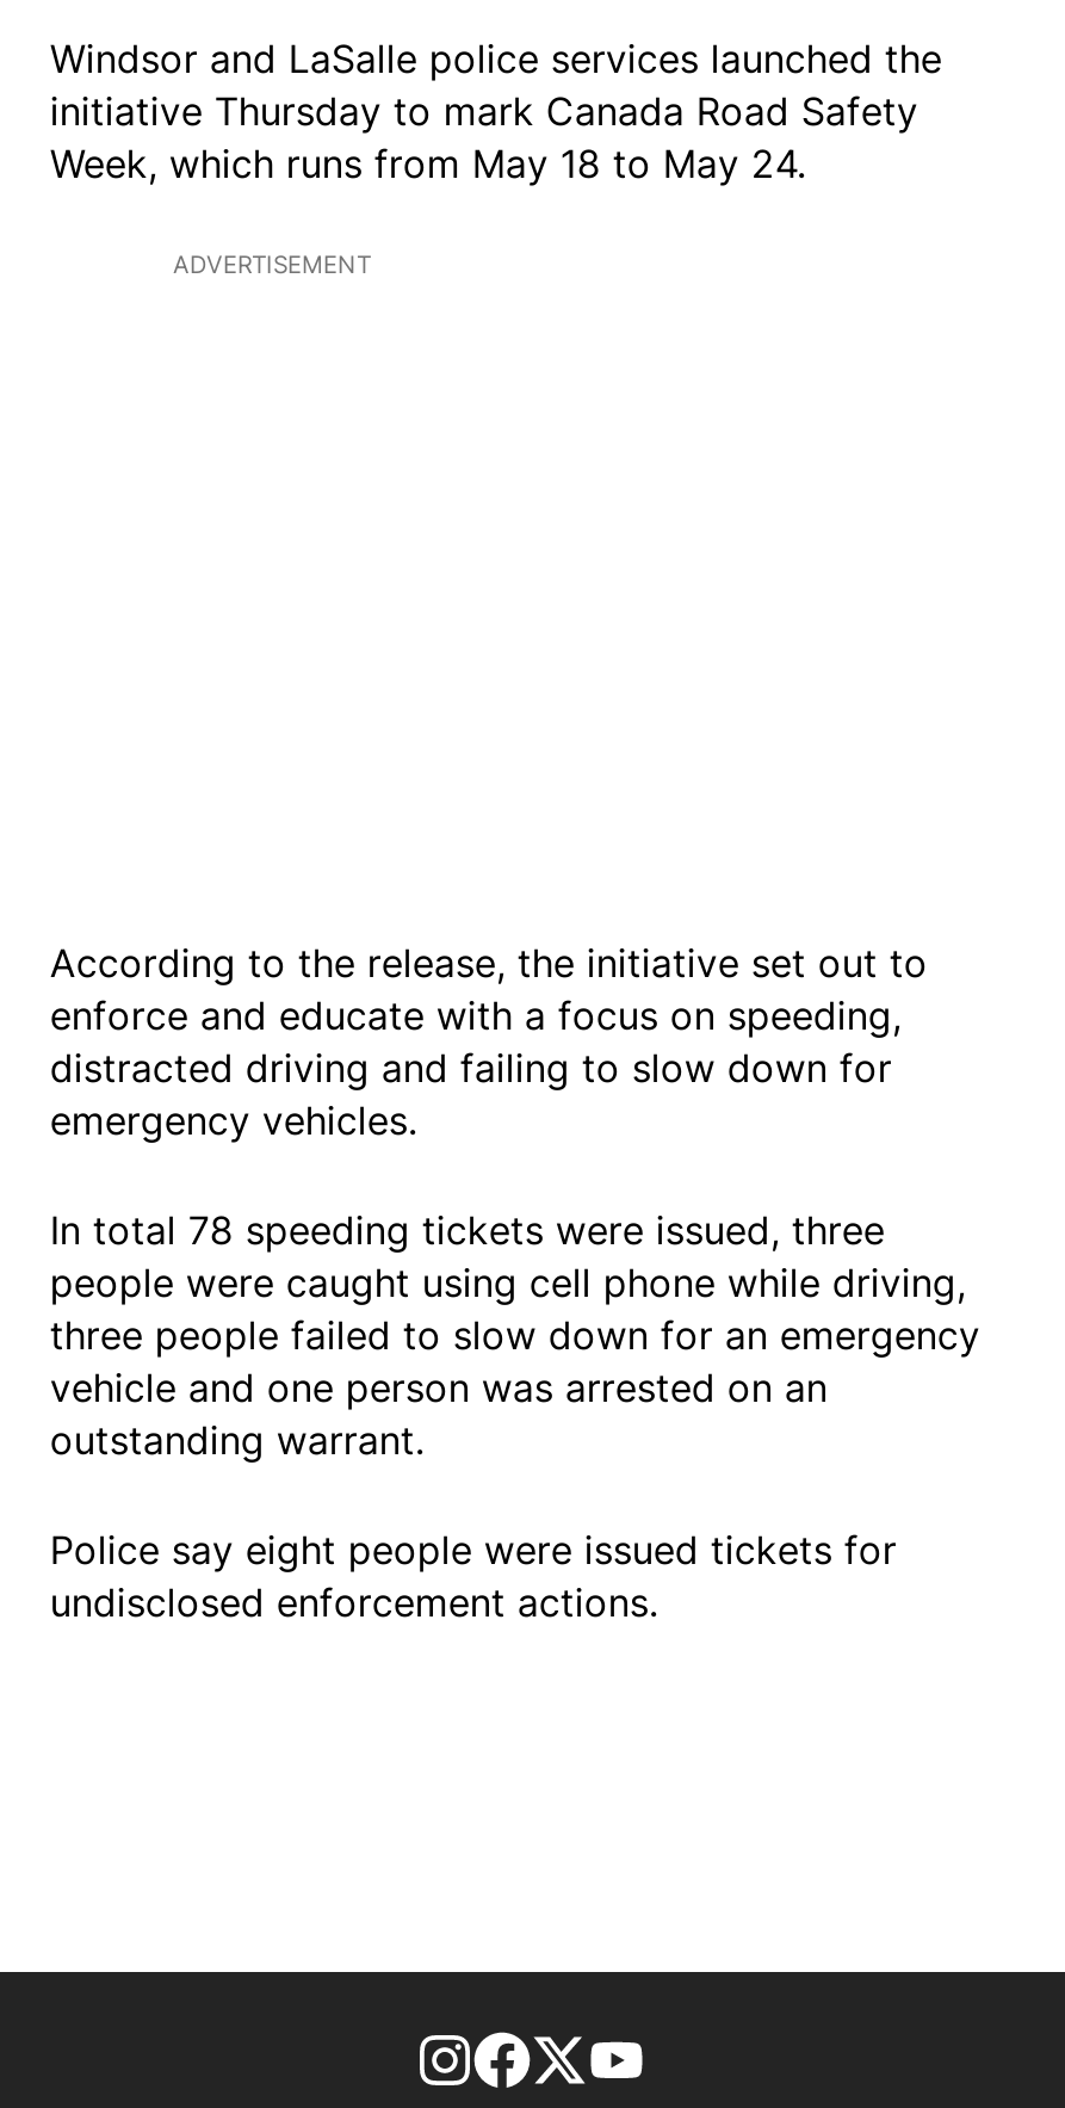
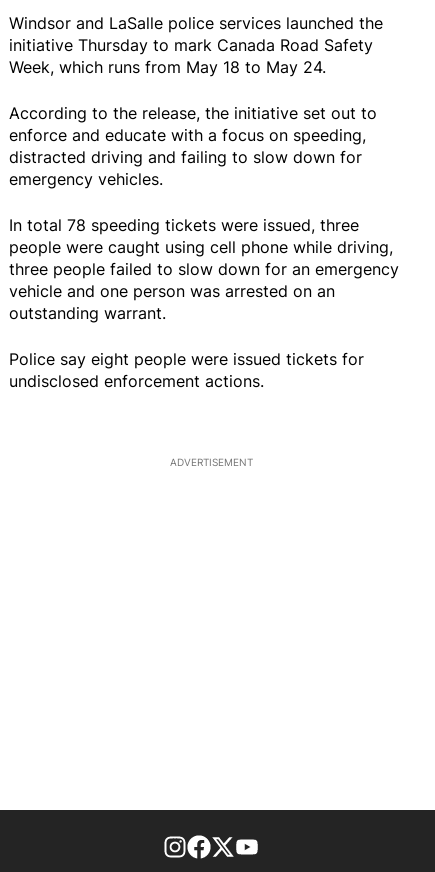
moved down: ADVERTISEMENT

moved up: According to the release, the initiative set out to | enforce and educate with a focus on speeding, | distracted driving and failing to slow down for | ... | Police say eight people were issued tickets for | undisclosed enforcement actions.
